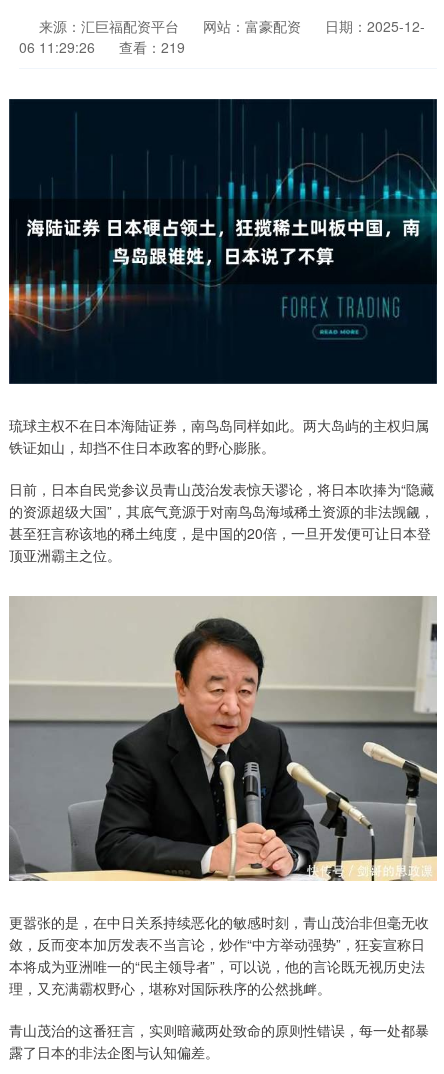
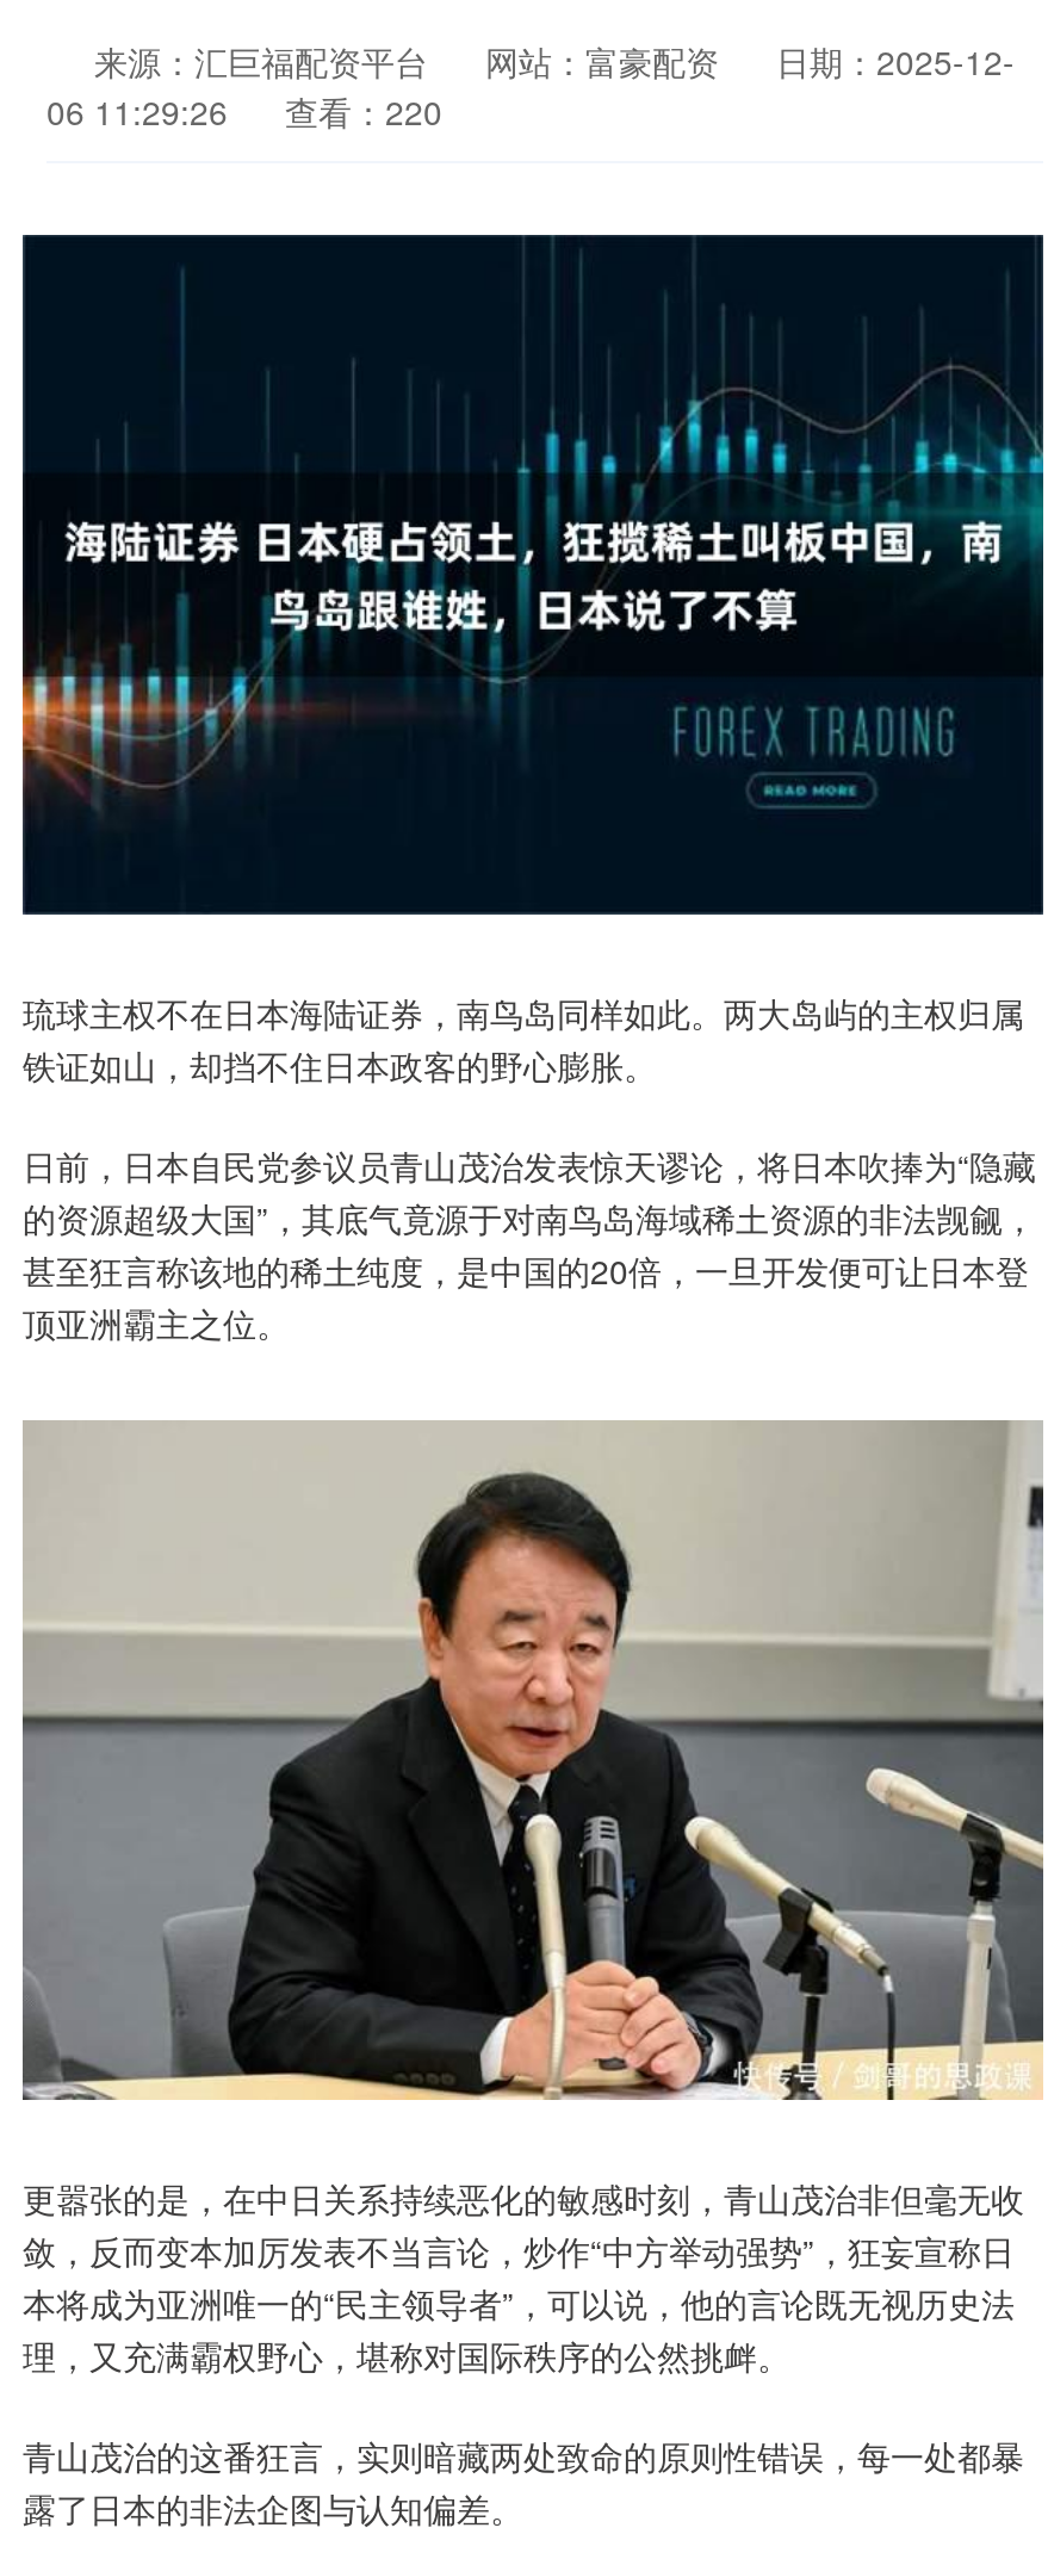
- 06 11:29:26 查看：219
+ 06 11:29:26 查看：220
